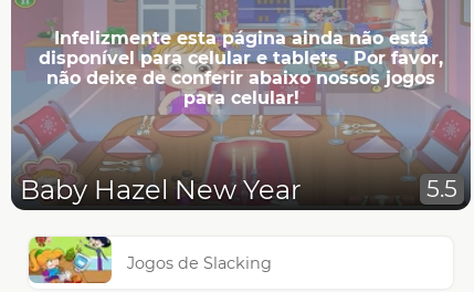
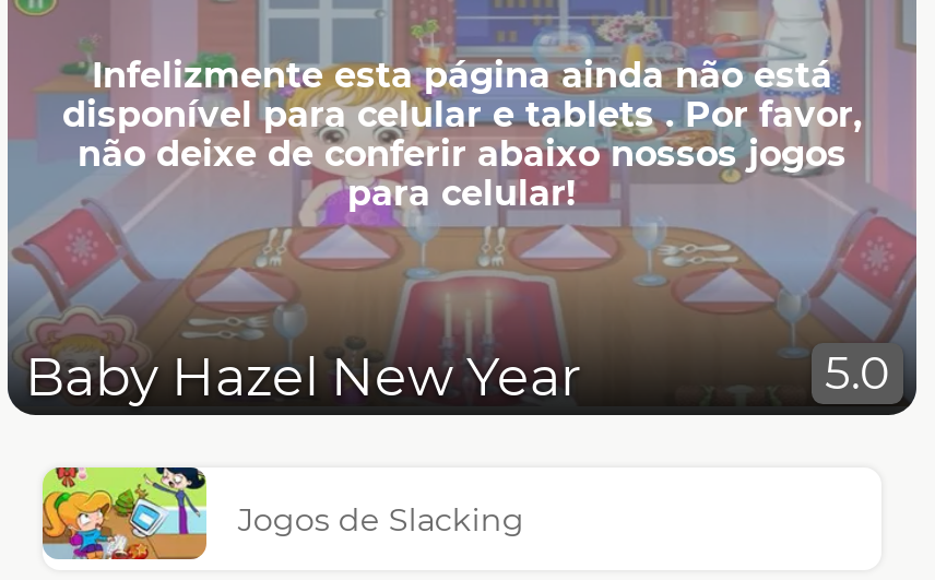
- 5.5
+ 5.0
